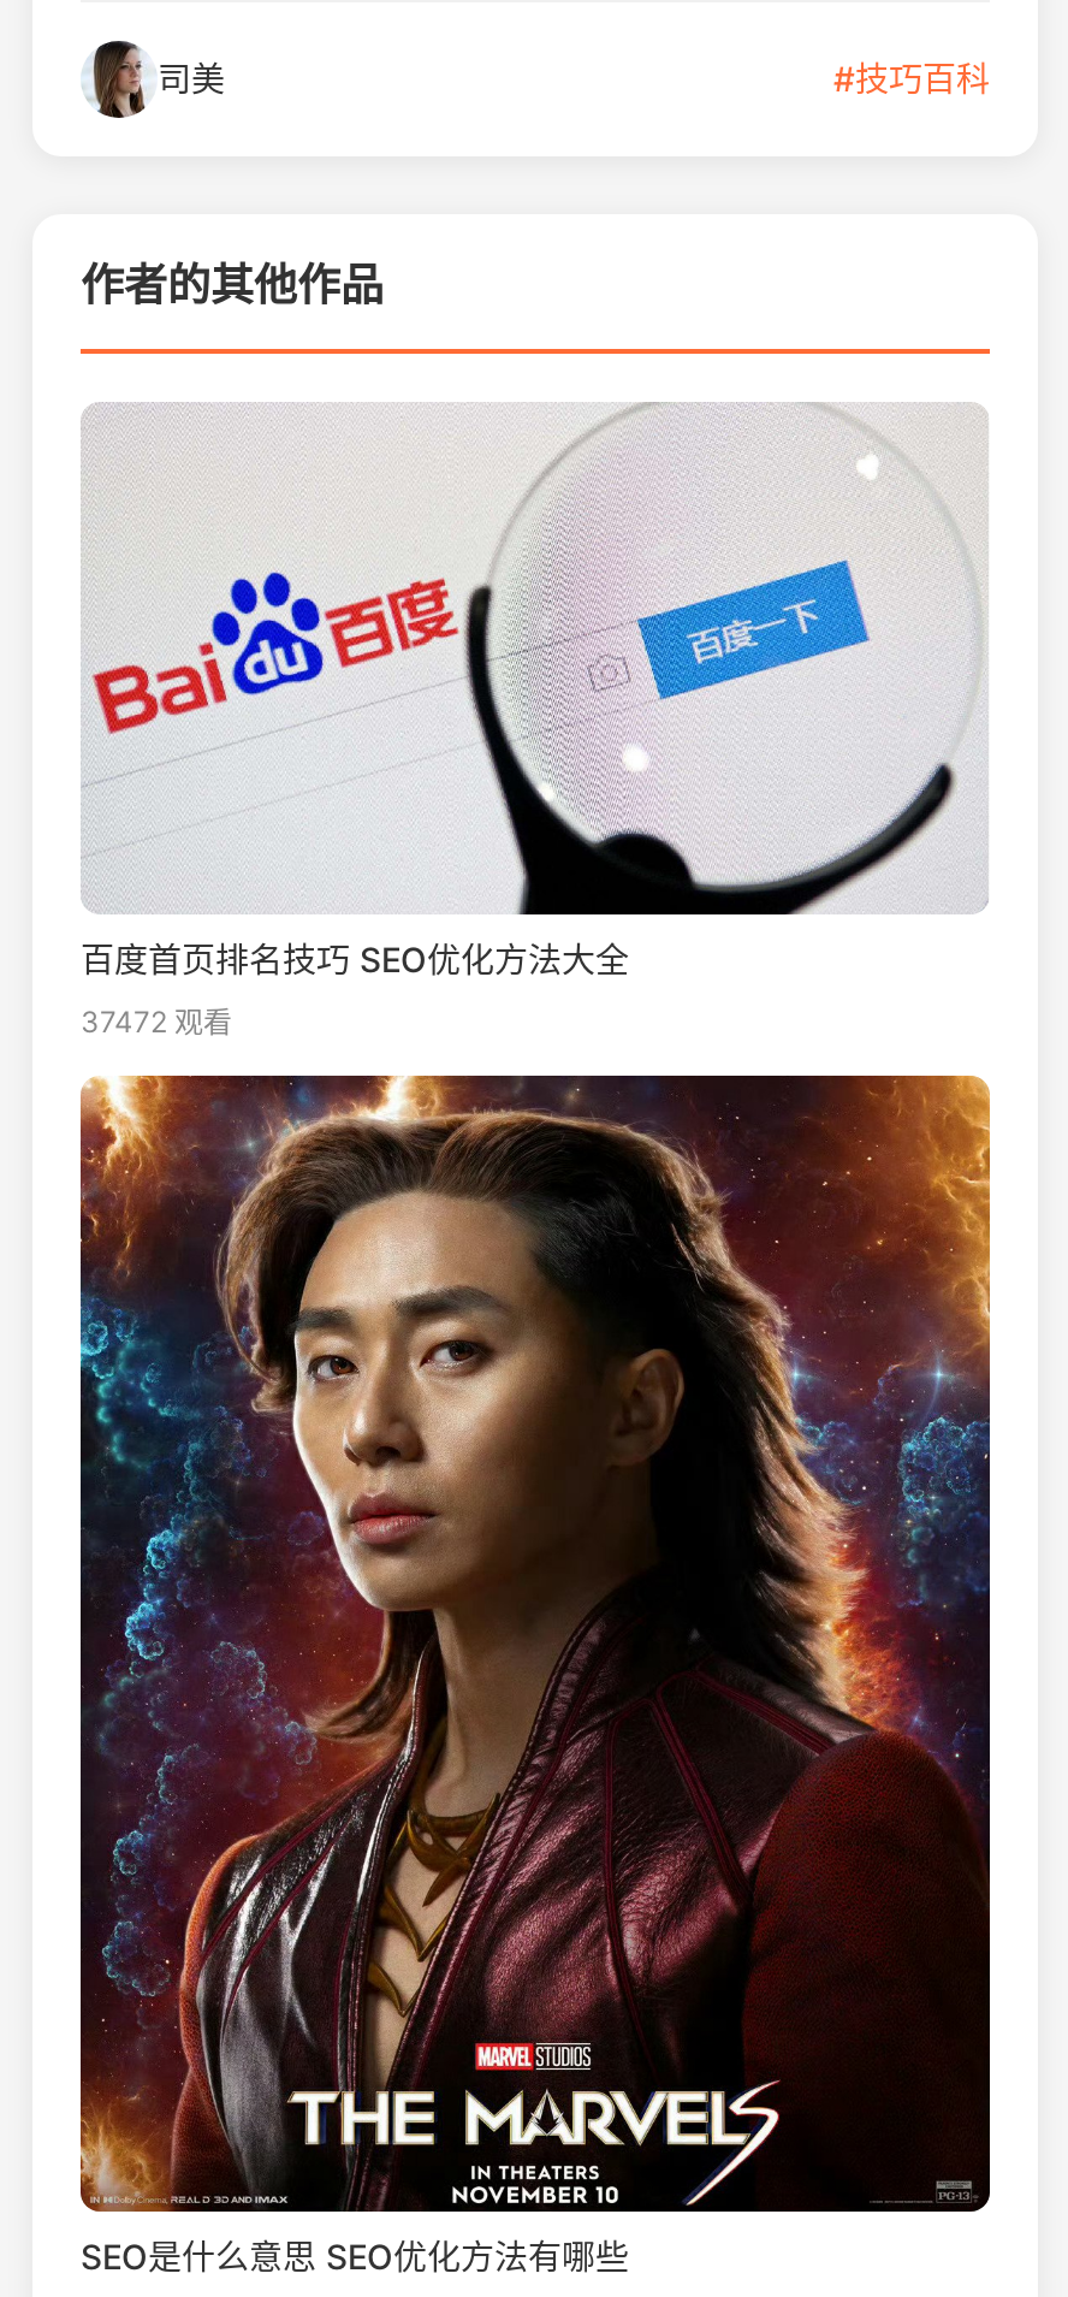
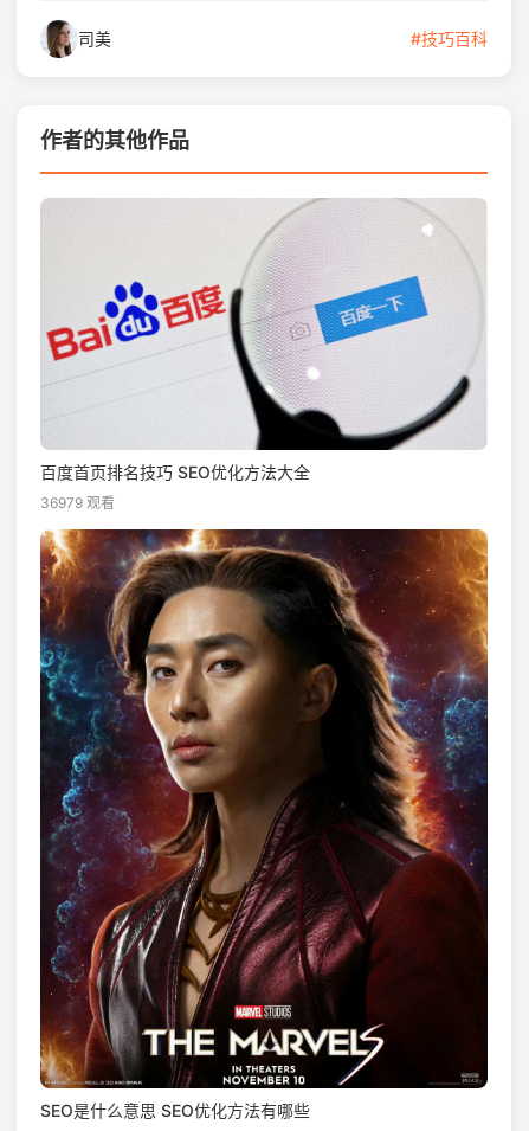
- 37472 观看
+ 36979 观看
